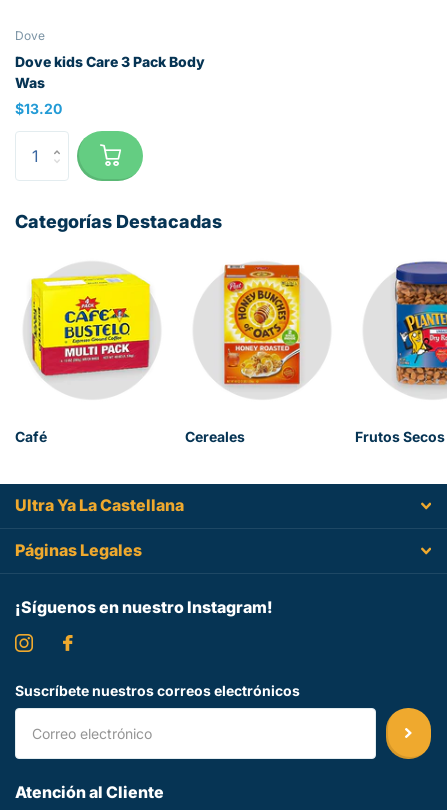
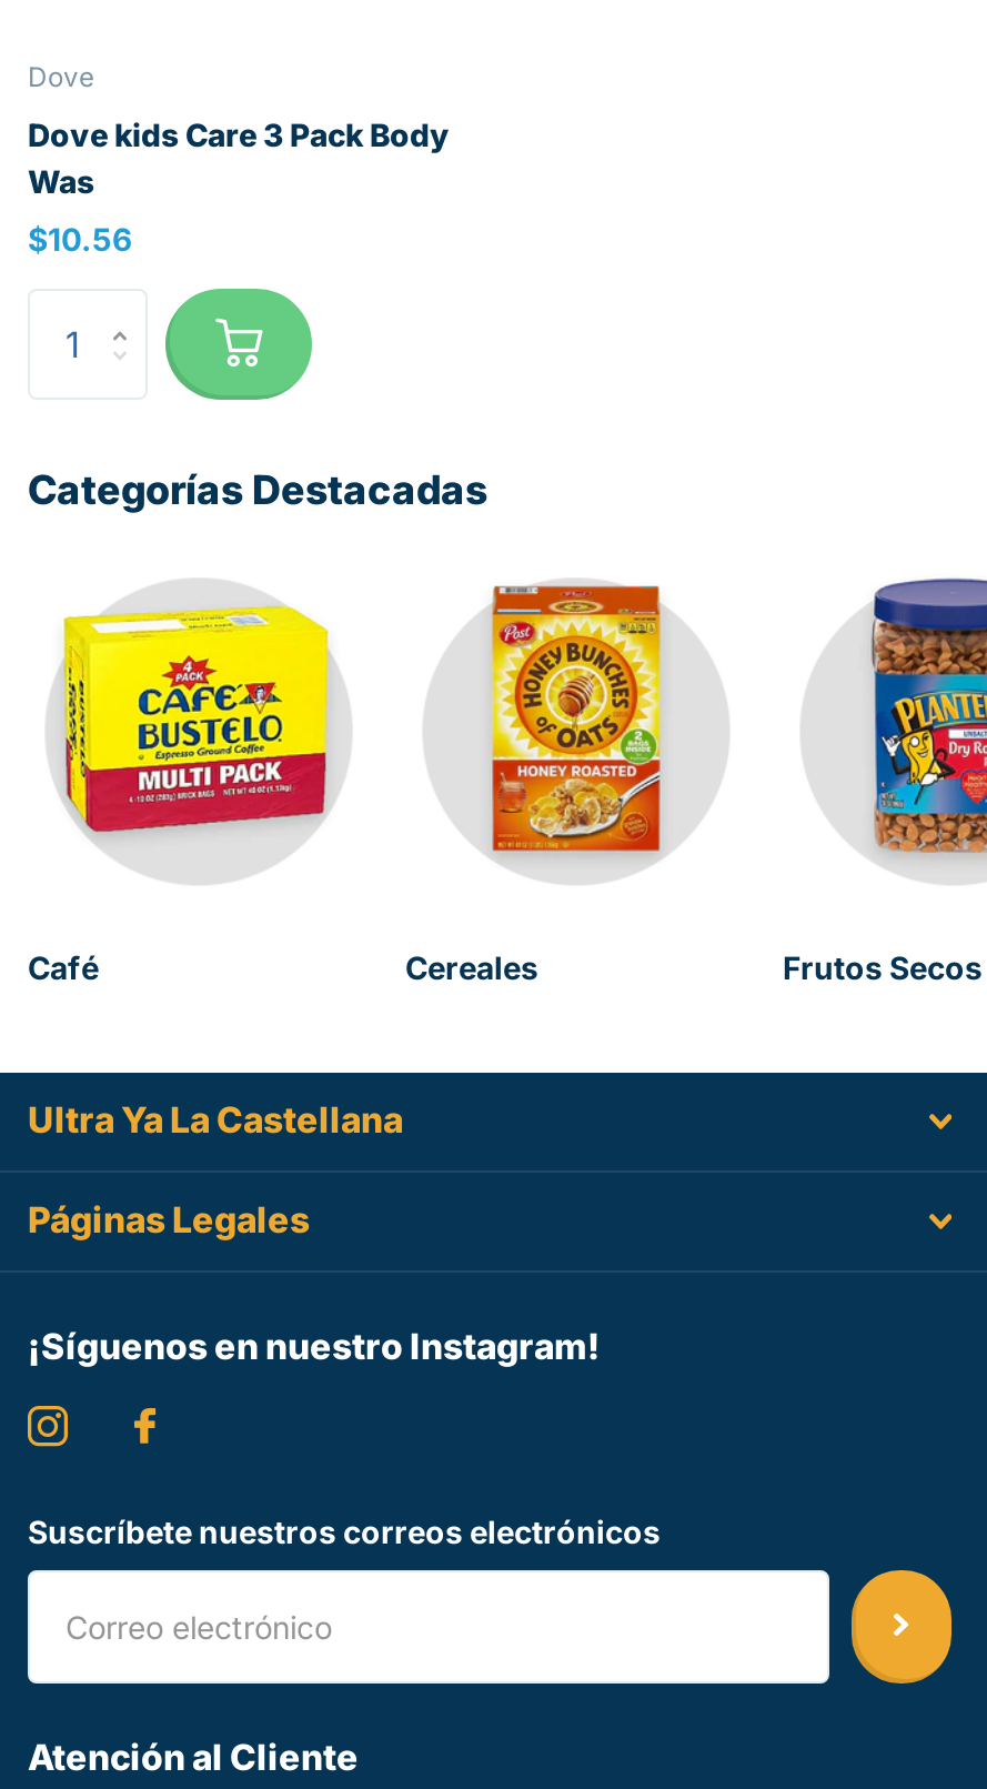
- $13.20
+ $10.56
